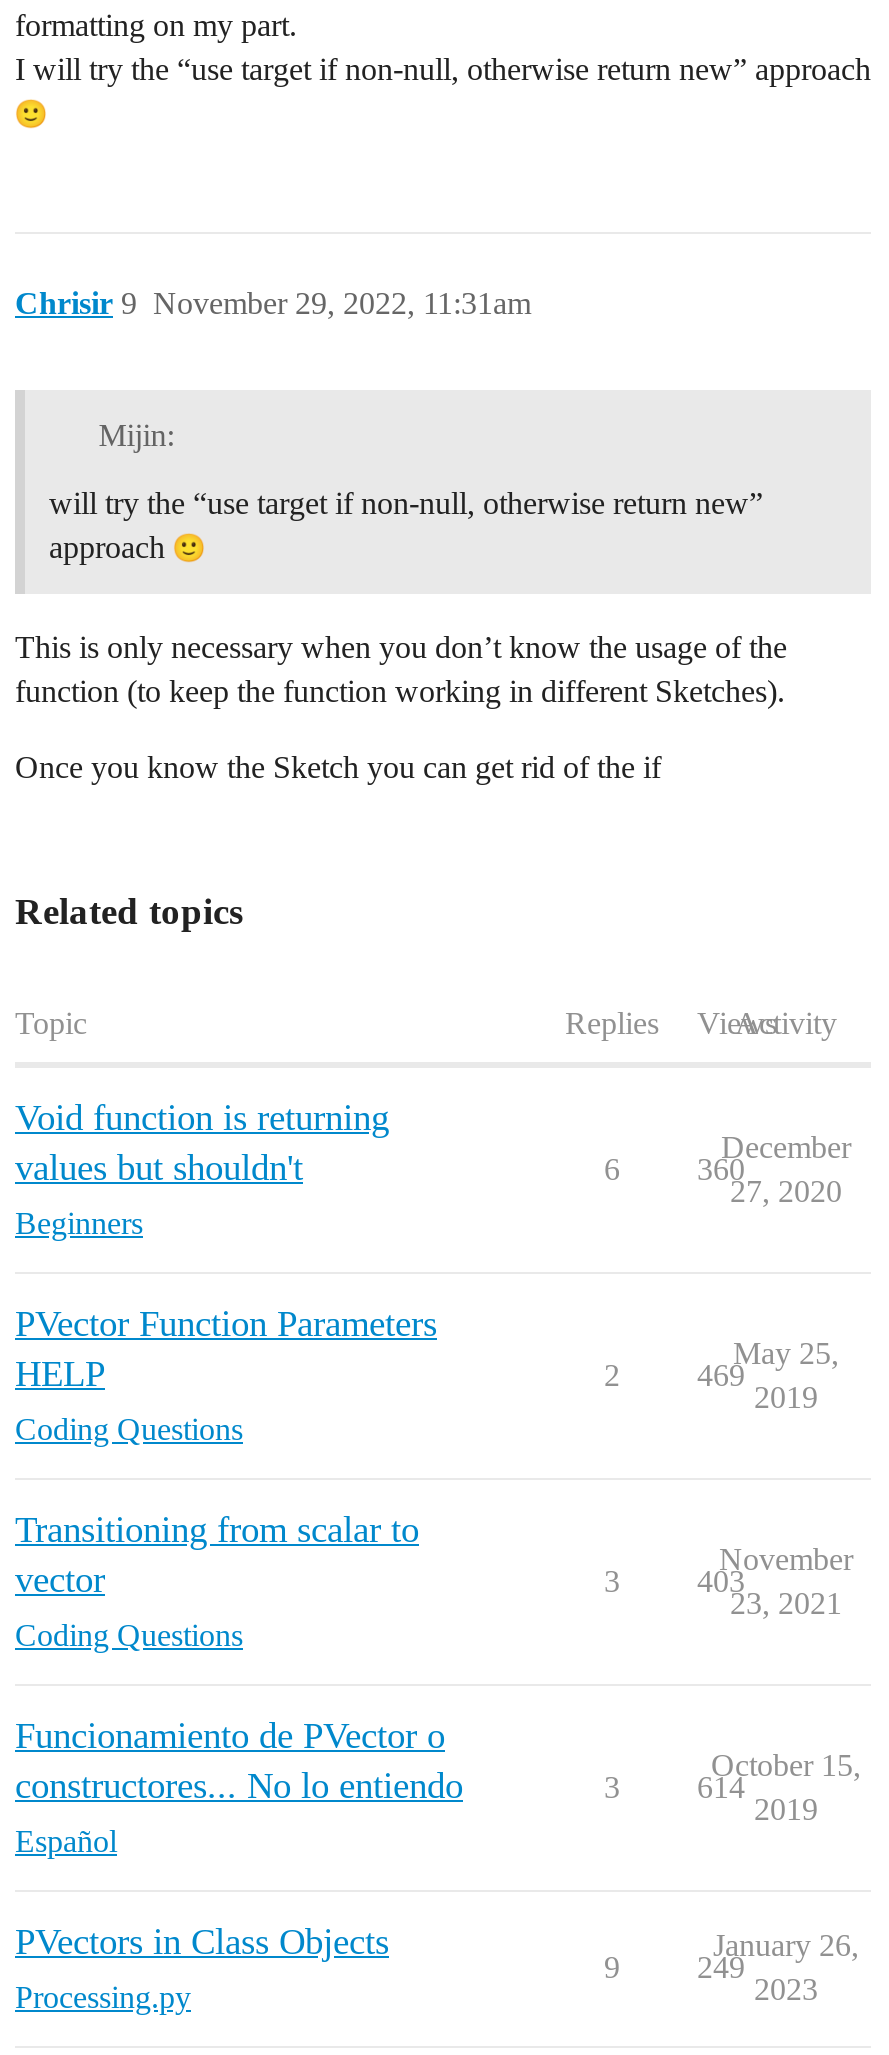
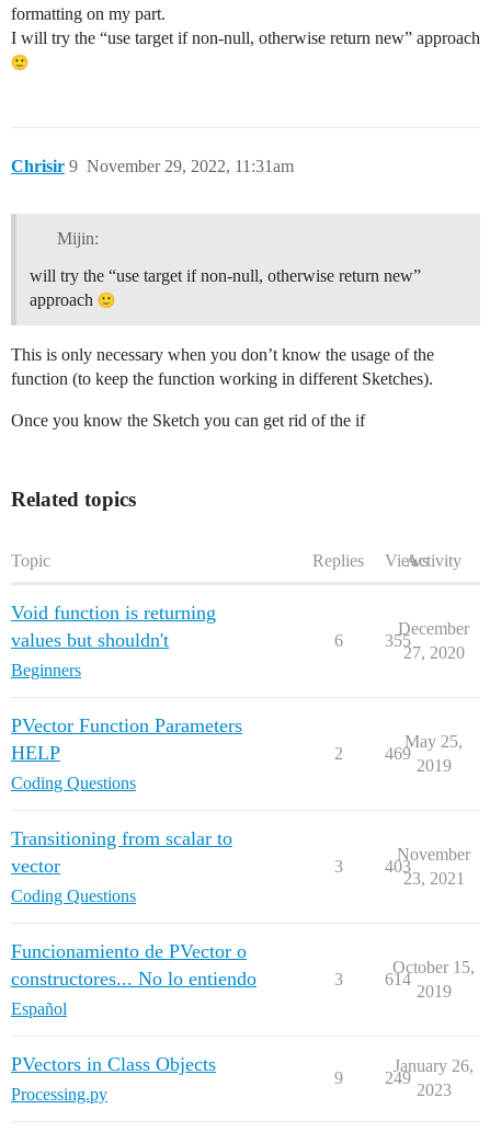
- 360
+ 355
